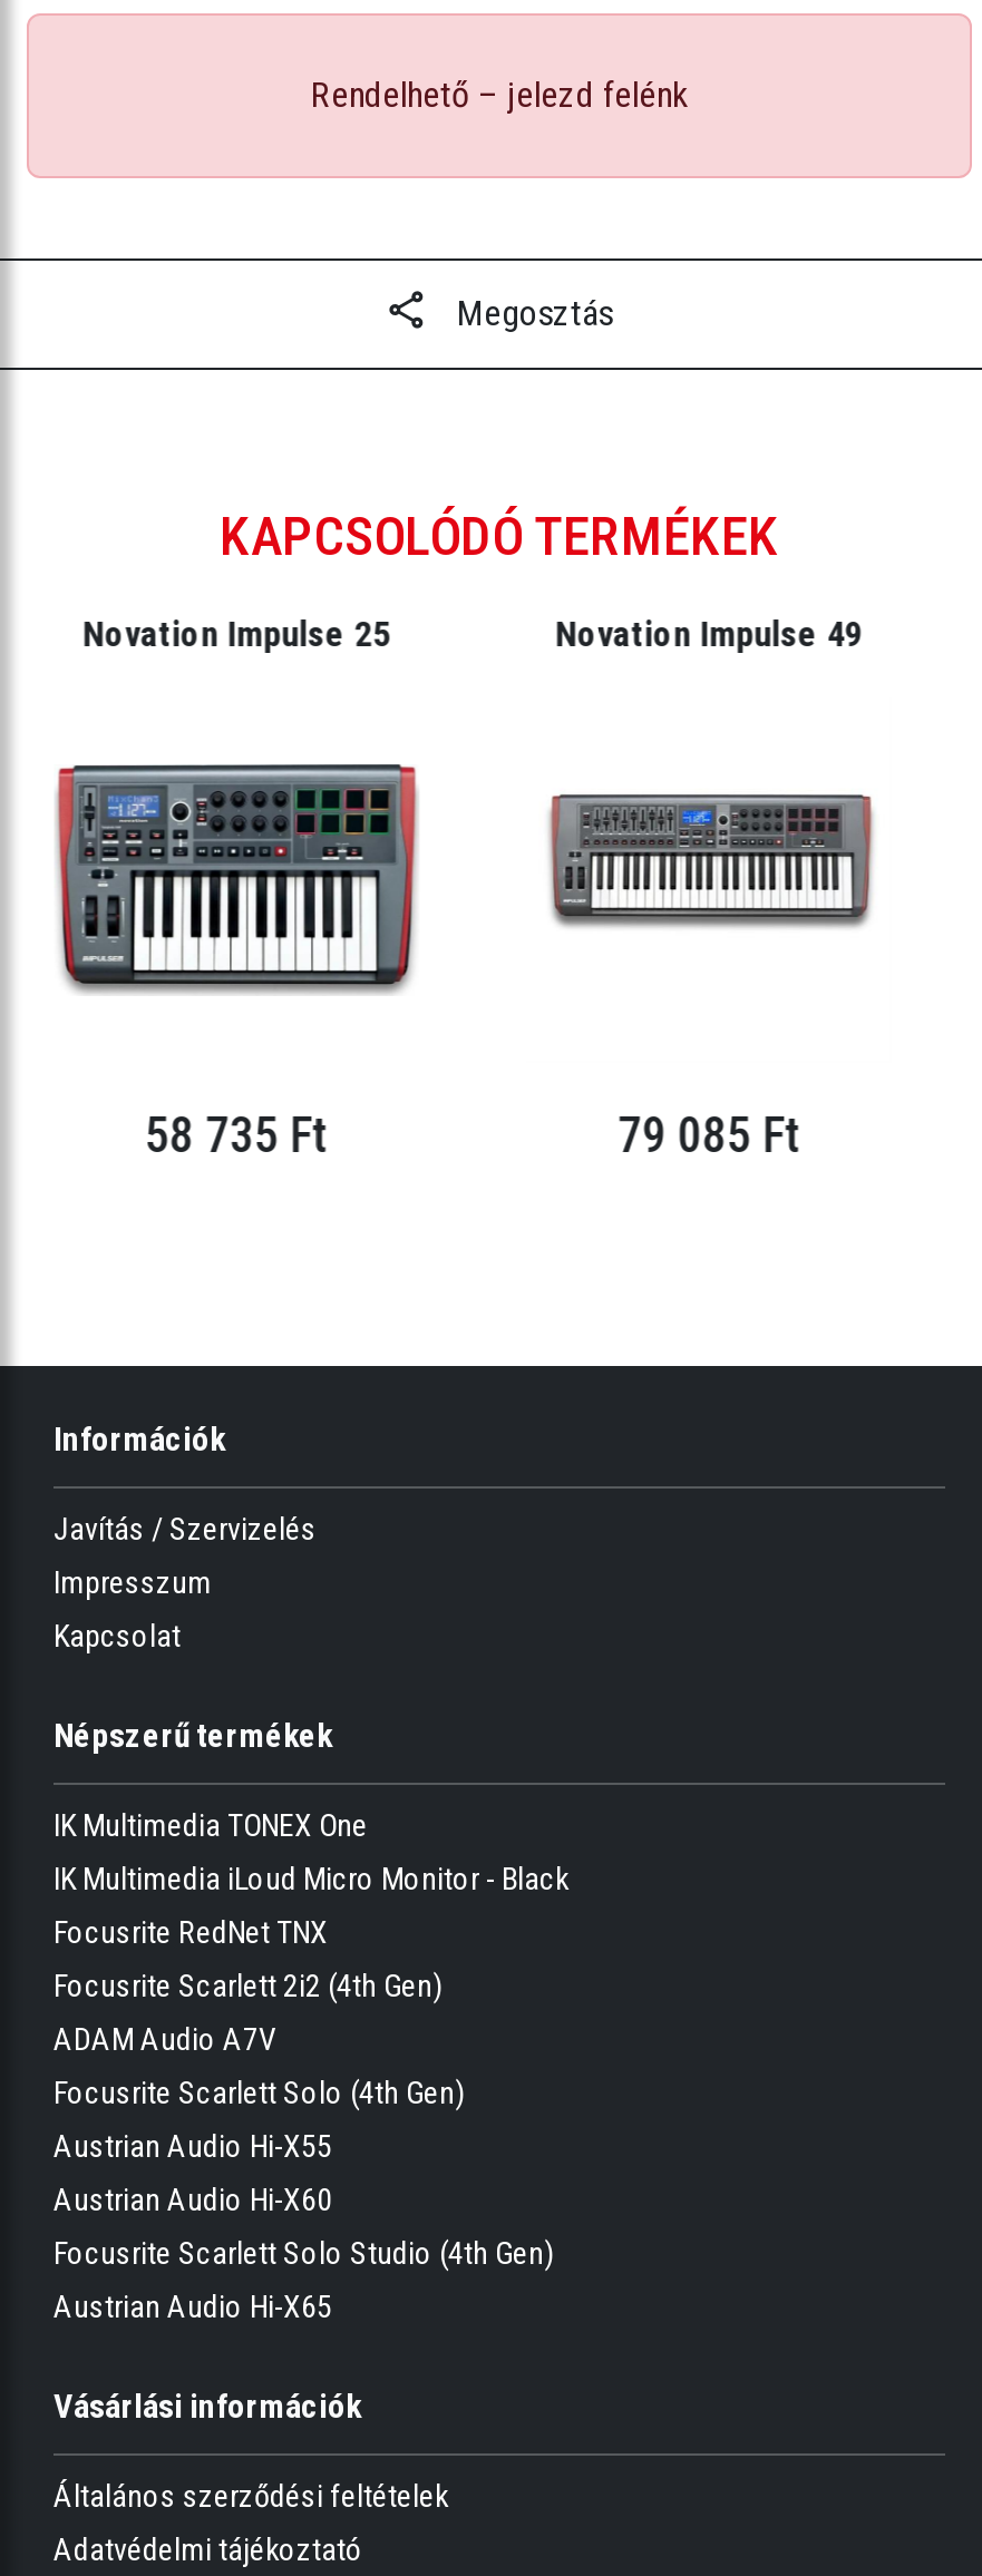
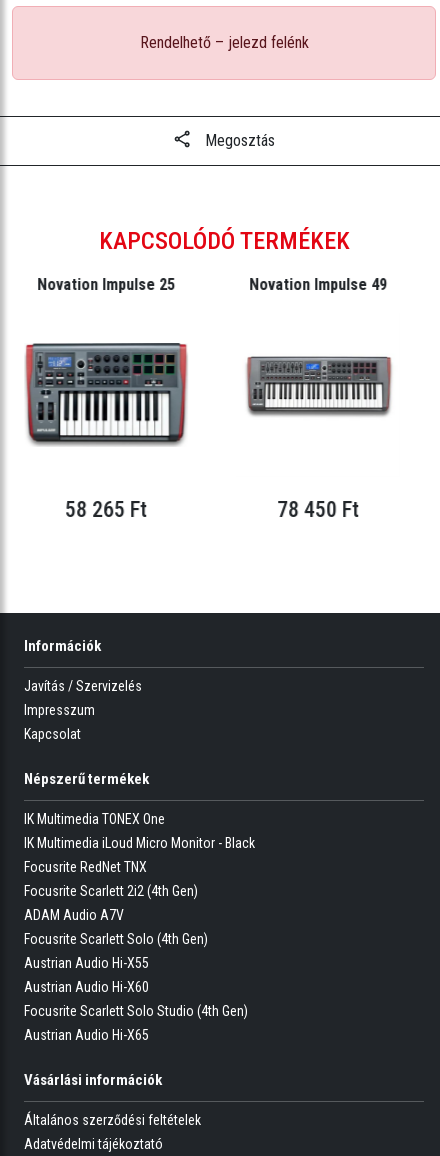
- 58 735 Ft
+ 58 265 Ft

- 79 085 Ft
+ 78 450 Ft
